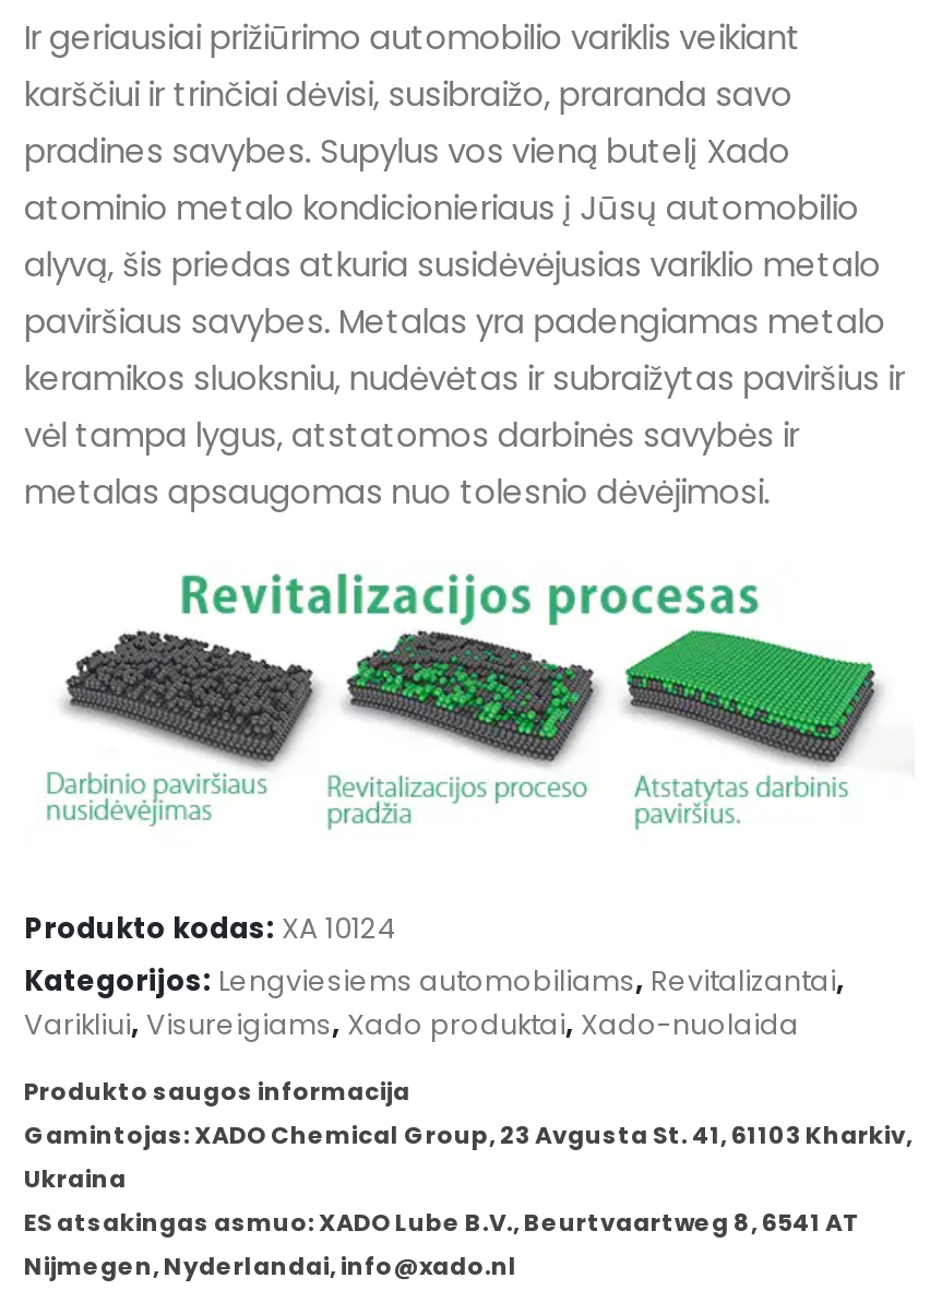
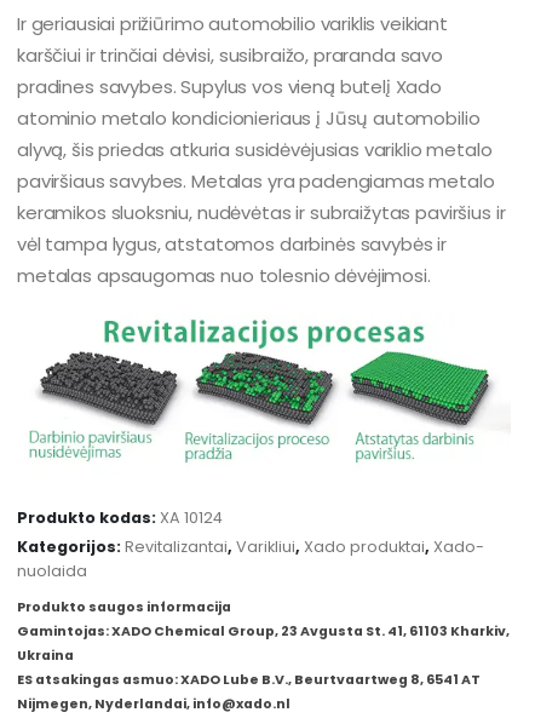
- Kategorijos: Lengviesiems automobiliams, Revitalizantai,
- Varikliui, Visureigiams, Xado produktai, Xado-nuolaida
+ Kategorijos: Revitalizantai, Varikliui, Xado produktai, Xado-
+ nuolaida
